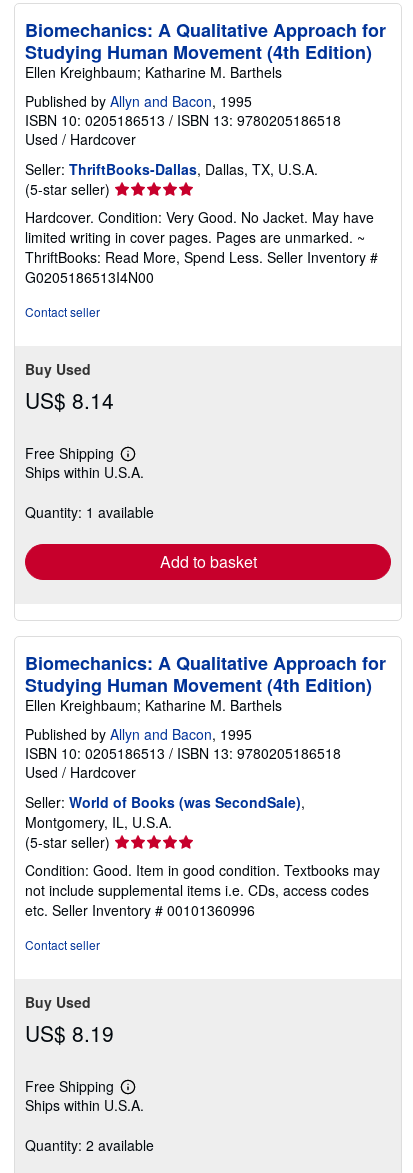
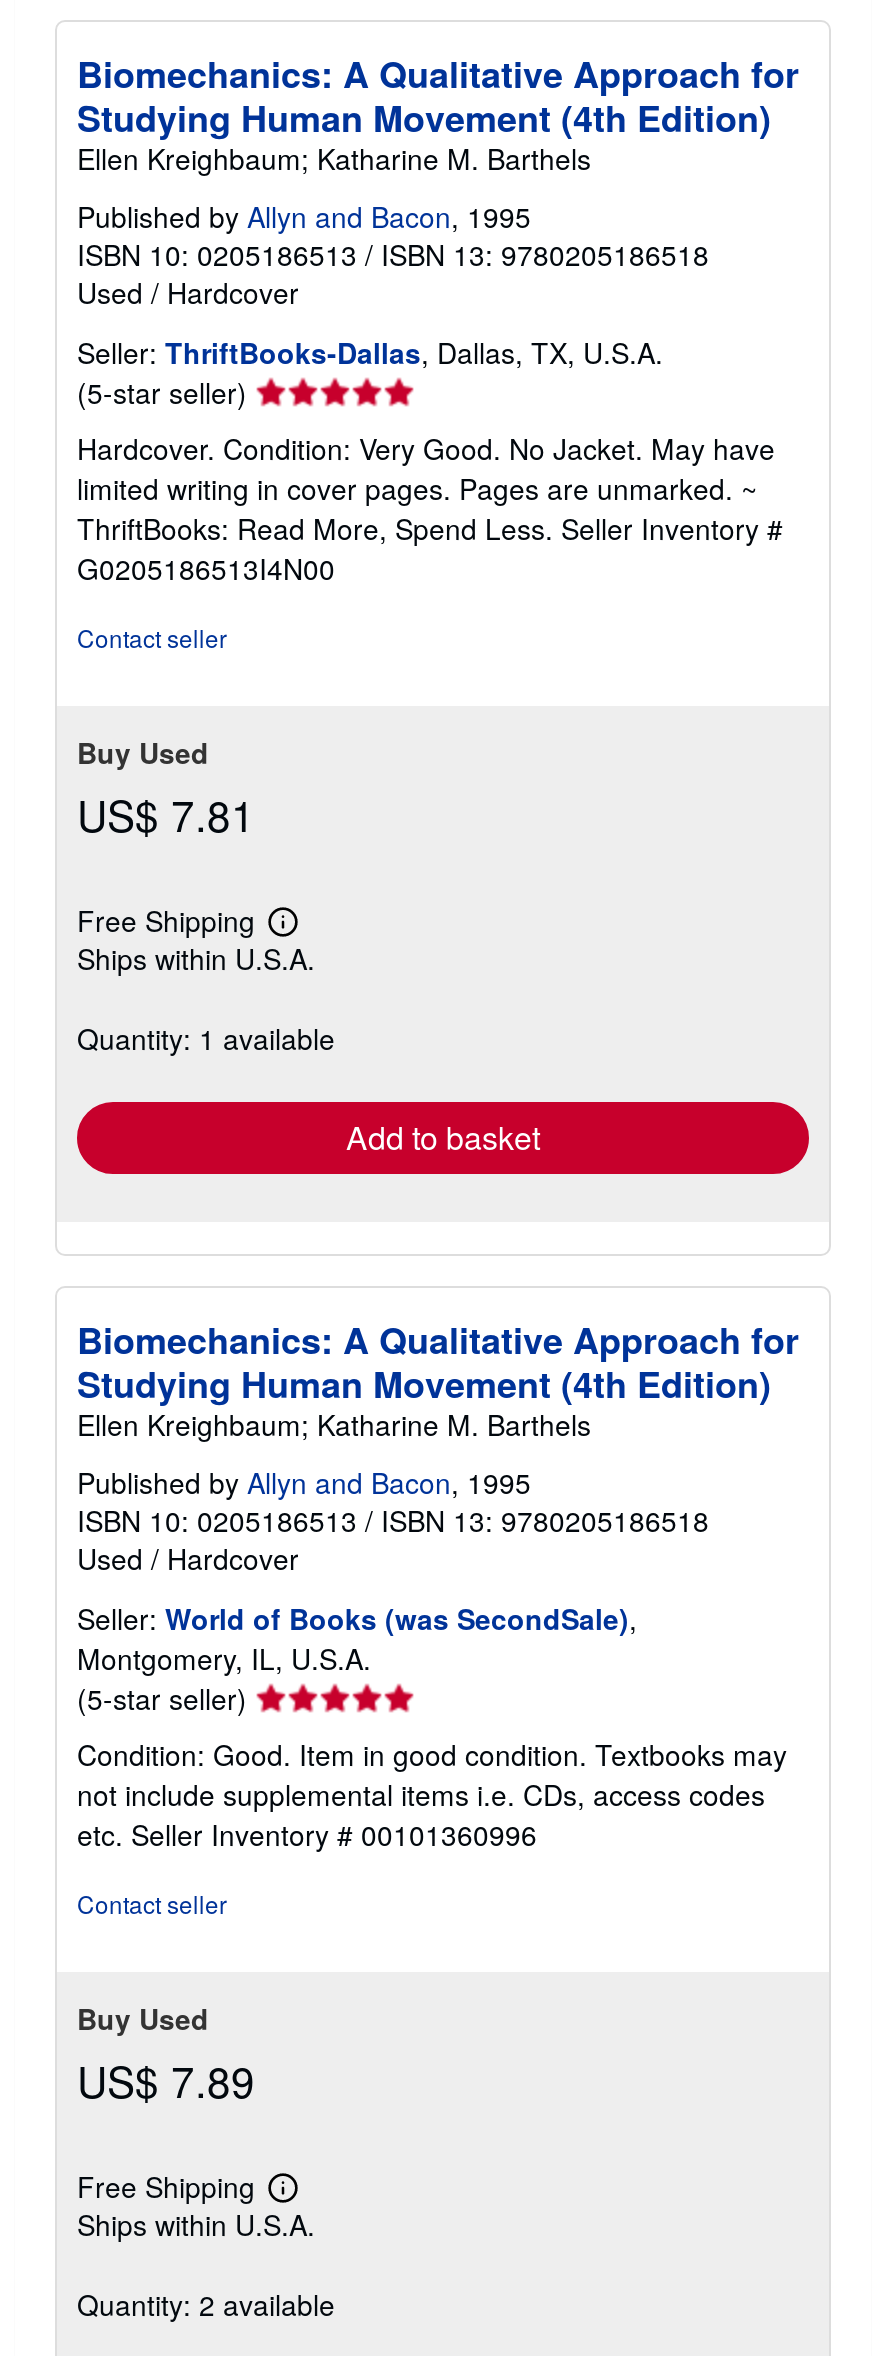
- US$ 8.14
+ US$ 7.81

- US$ 8.19
+ US$ 7.89
